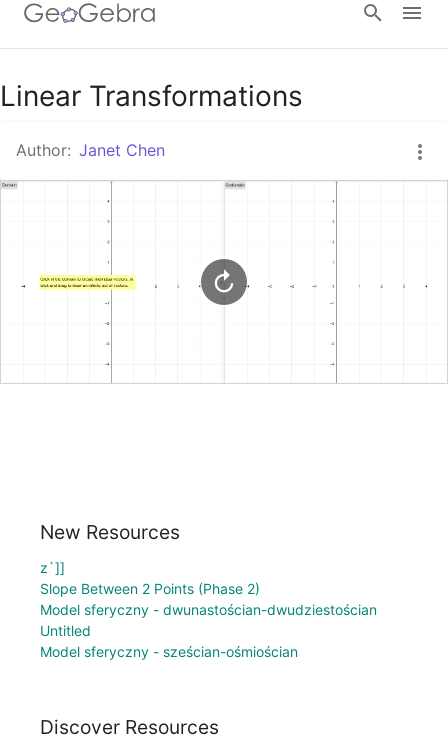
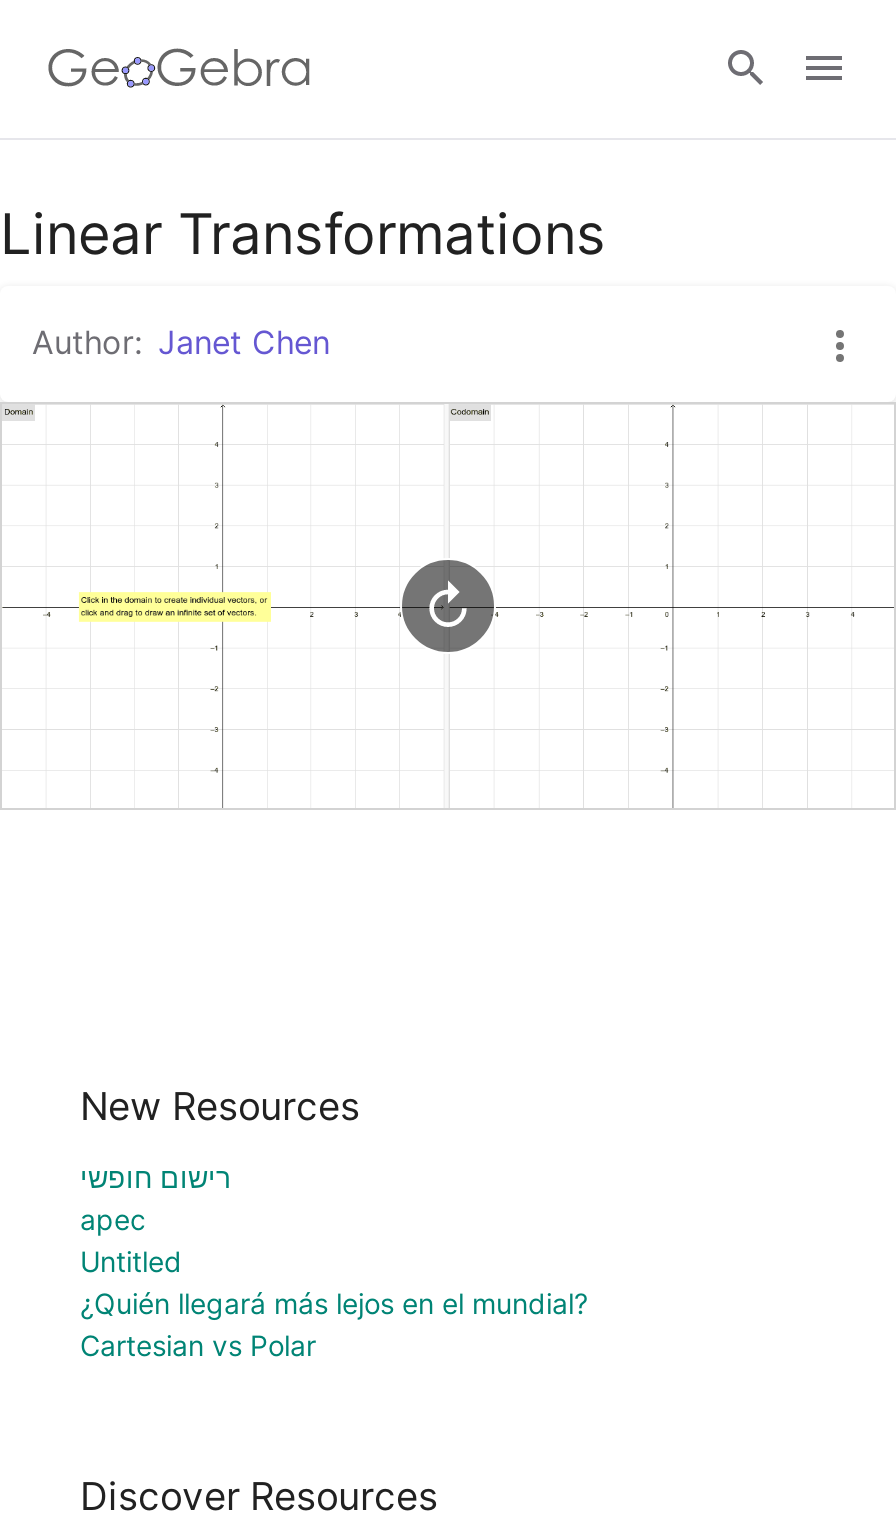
- z`]]
- Slope Between 2 Points (Phase 2)
- Model sferyczny - dwunastościan-dwudziestościan
+ רישום חופשי
+ apec

moved up: Untitled

- Model sferyczny - sześcian-ośmiościan
+ ¿Quién llegará más lejos en el mundial?
+ Cartesian vs Polar
